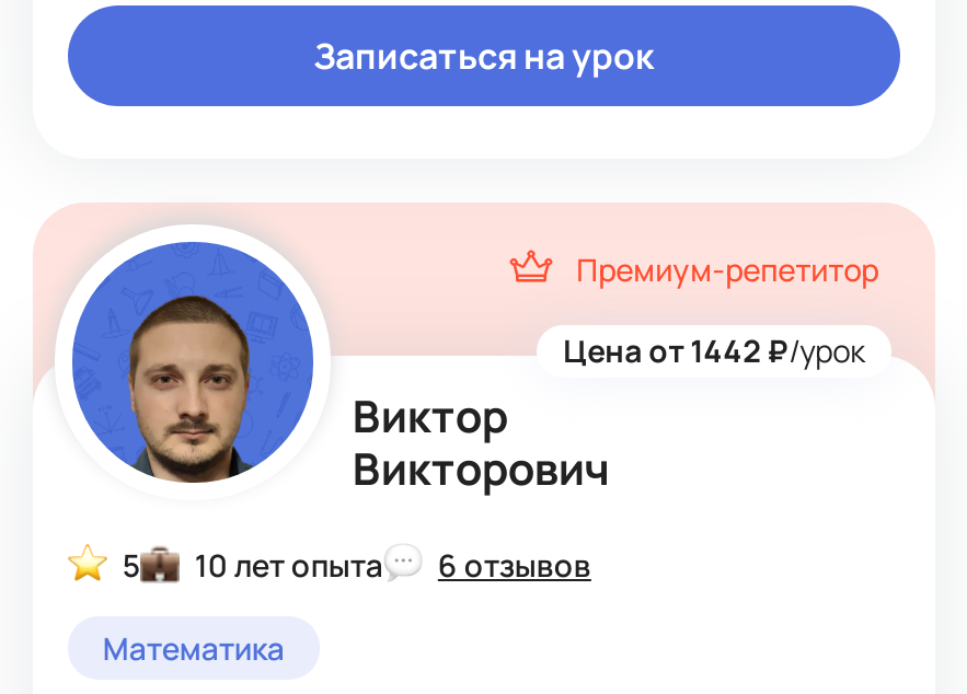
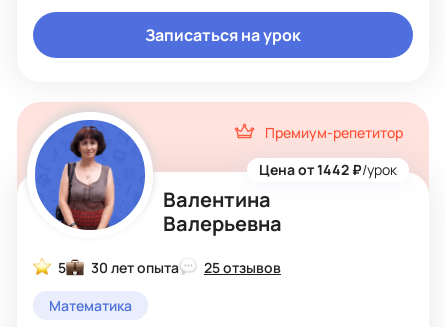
- [image]
- 10 лет опыта
+ [image]
+ 30 лет опыта

- Виктор
- Викторович
+ Валентина
+ Валерьевна

- 6 отзывов
+ 25 отзывов
